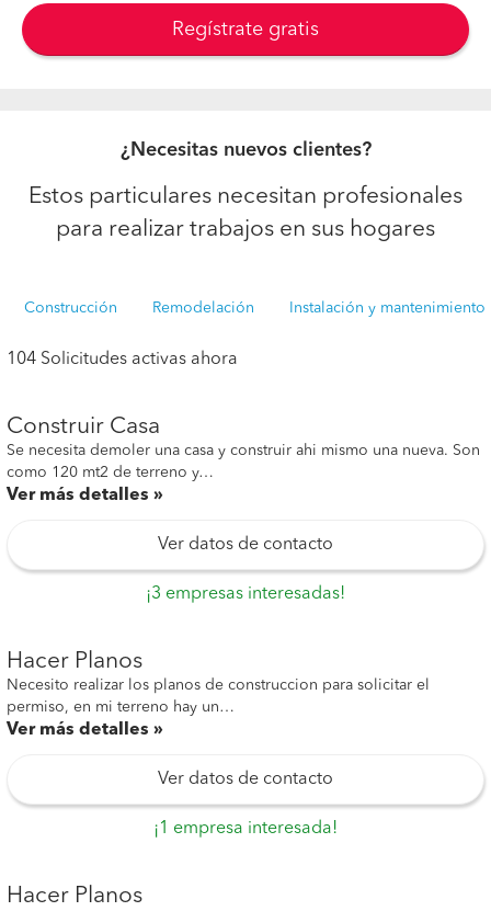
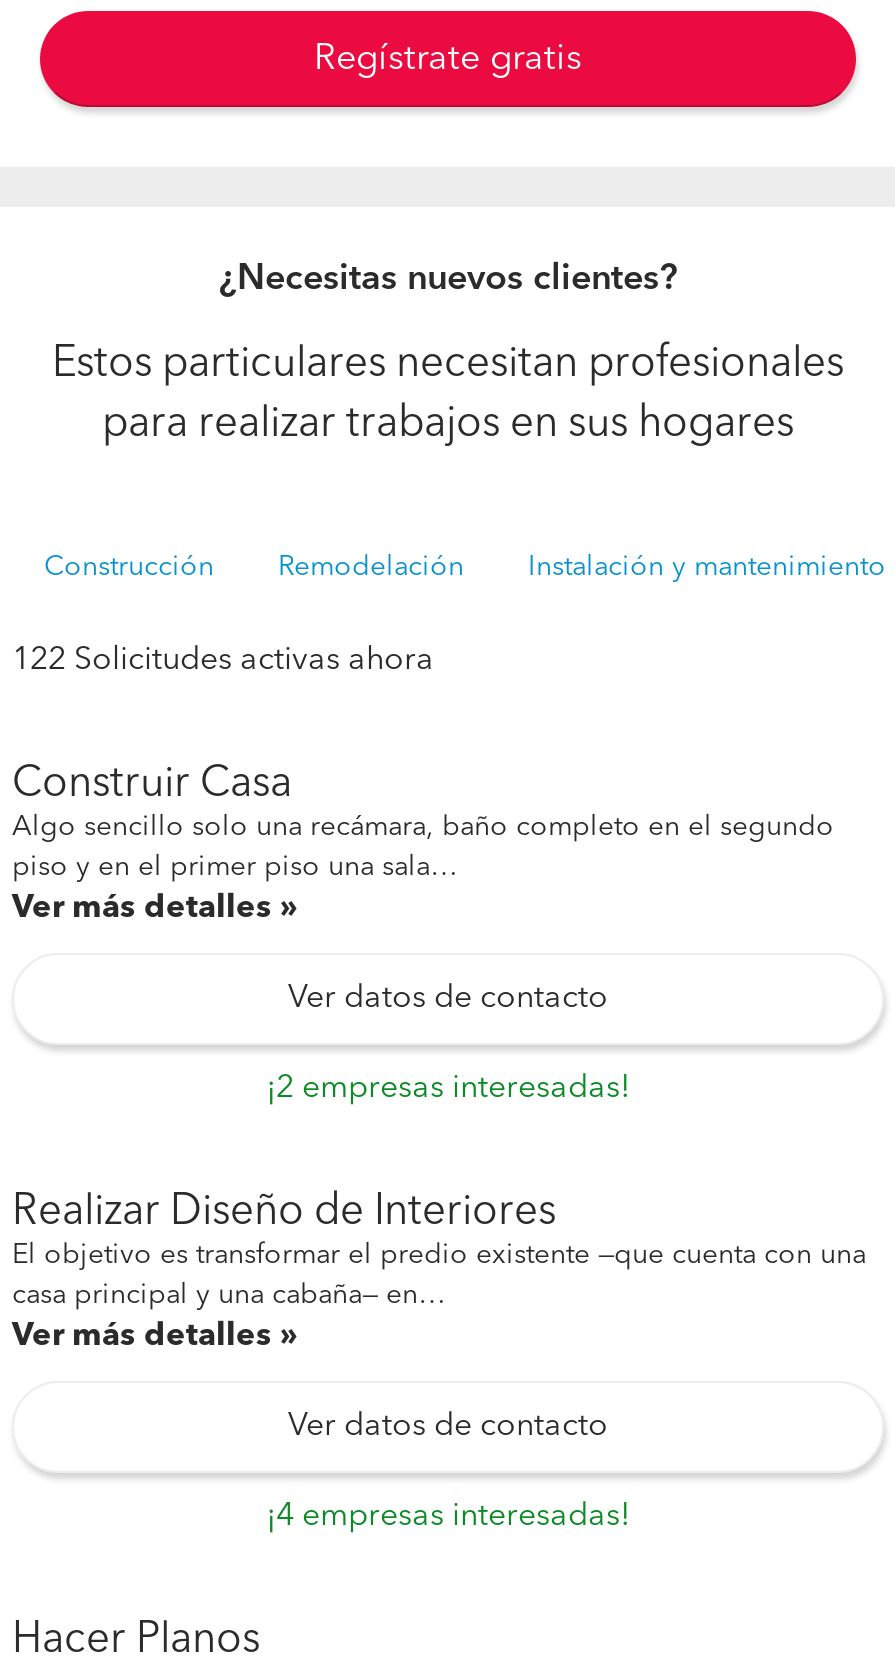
- 104 Solicitudes activas ahora
+ 122 Solicitudes activas ahora

- Se necesita demoler una casa y construir ahi mismo una nueva. Son
- como 120 mt2 de terreno y…
+ Algo sencillo solo una recámara, baño completo en el segundo
+ piso y en el primer piso una sala…

- ¡3 empresas interesadas!
+ ¡2 empresas interesadas!

- Hacer Planos
- Necesito realizar los planos de construccion para solicitar el
- permiso, en mi terreno hay un…
+ Realizar Diseño de Interiores
+ El objetivo es transformar el predio existente —que cuenta con una
+ casa principal y una cabaña— en…

- ¡1 empresa interesada!
+ ¡4 empresas interesadas!
